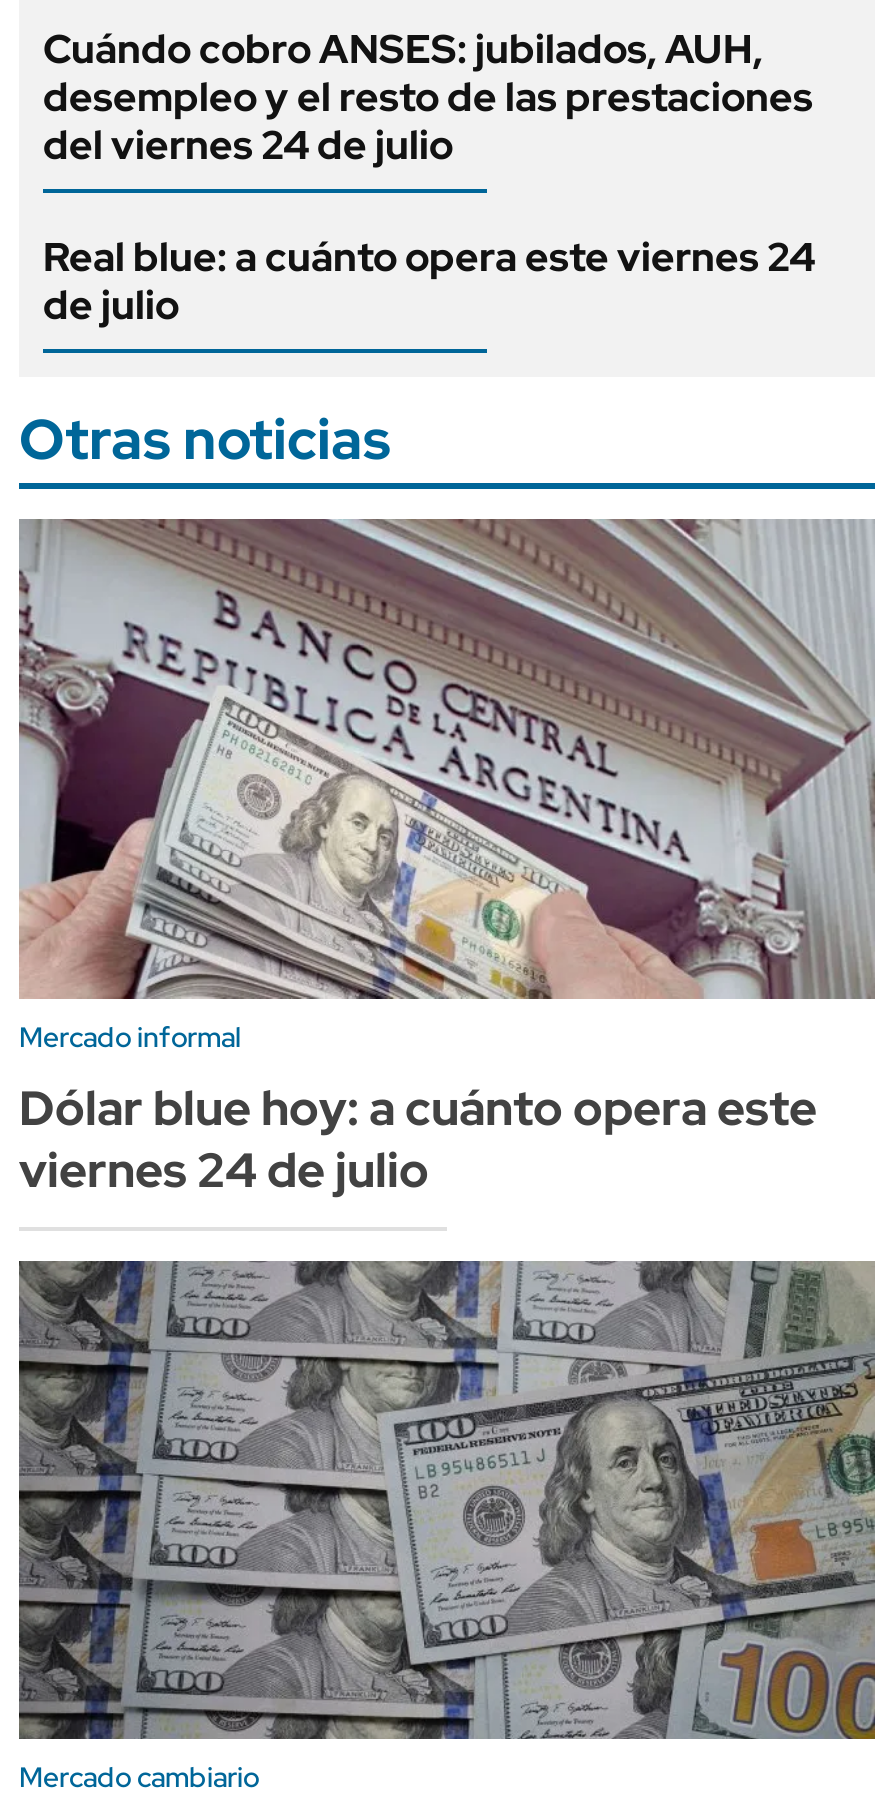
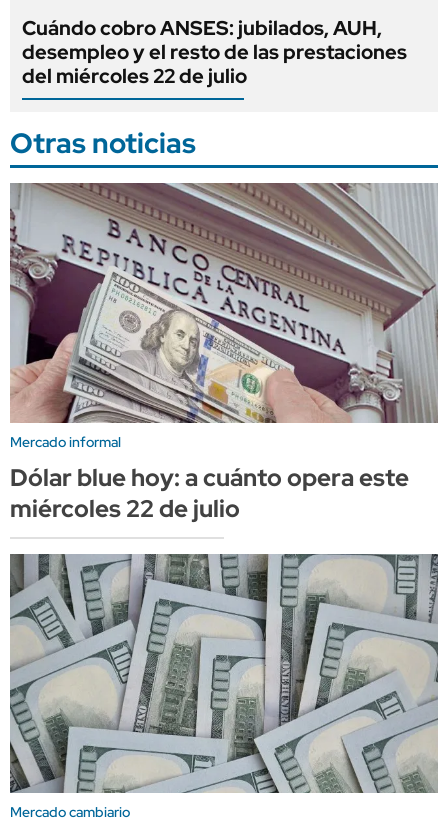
- del viernes 24 de julio
- Real blue: a cuánto opera este viernes 24
- de julio
+ del miércoles 22 de julio

- viernes 24 de julio
+ miércoles 22 de julio

- [image]
+ [image]
